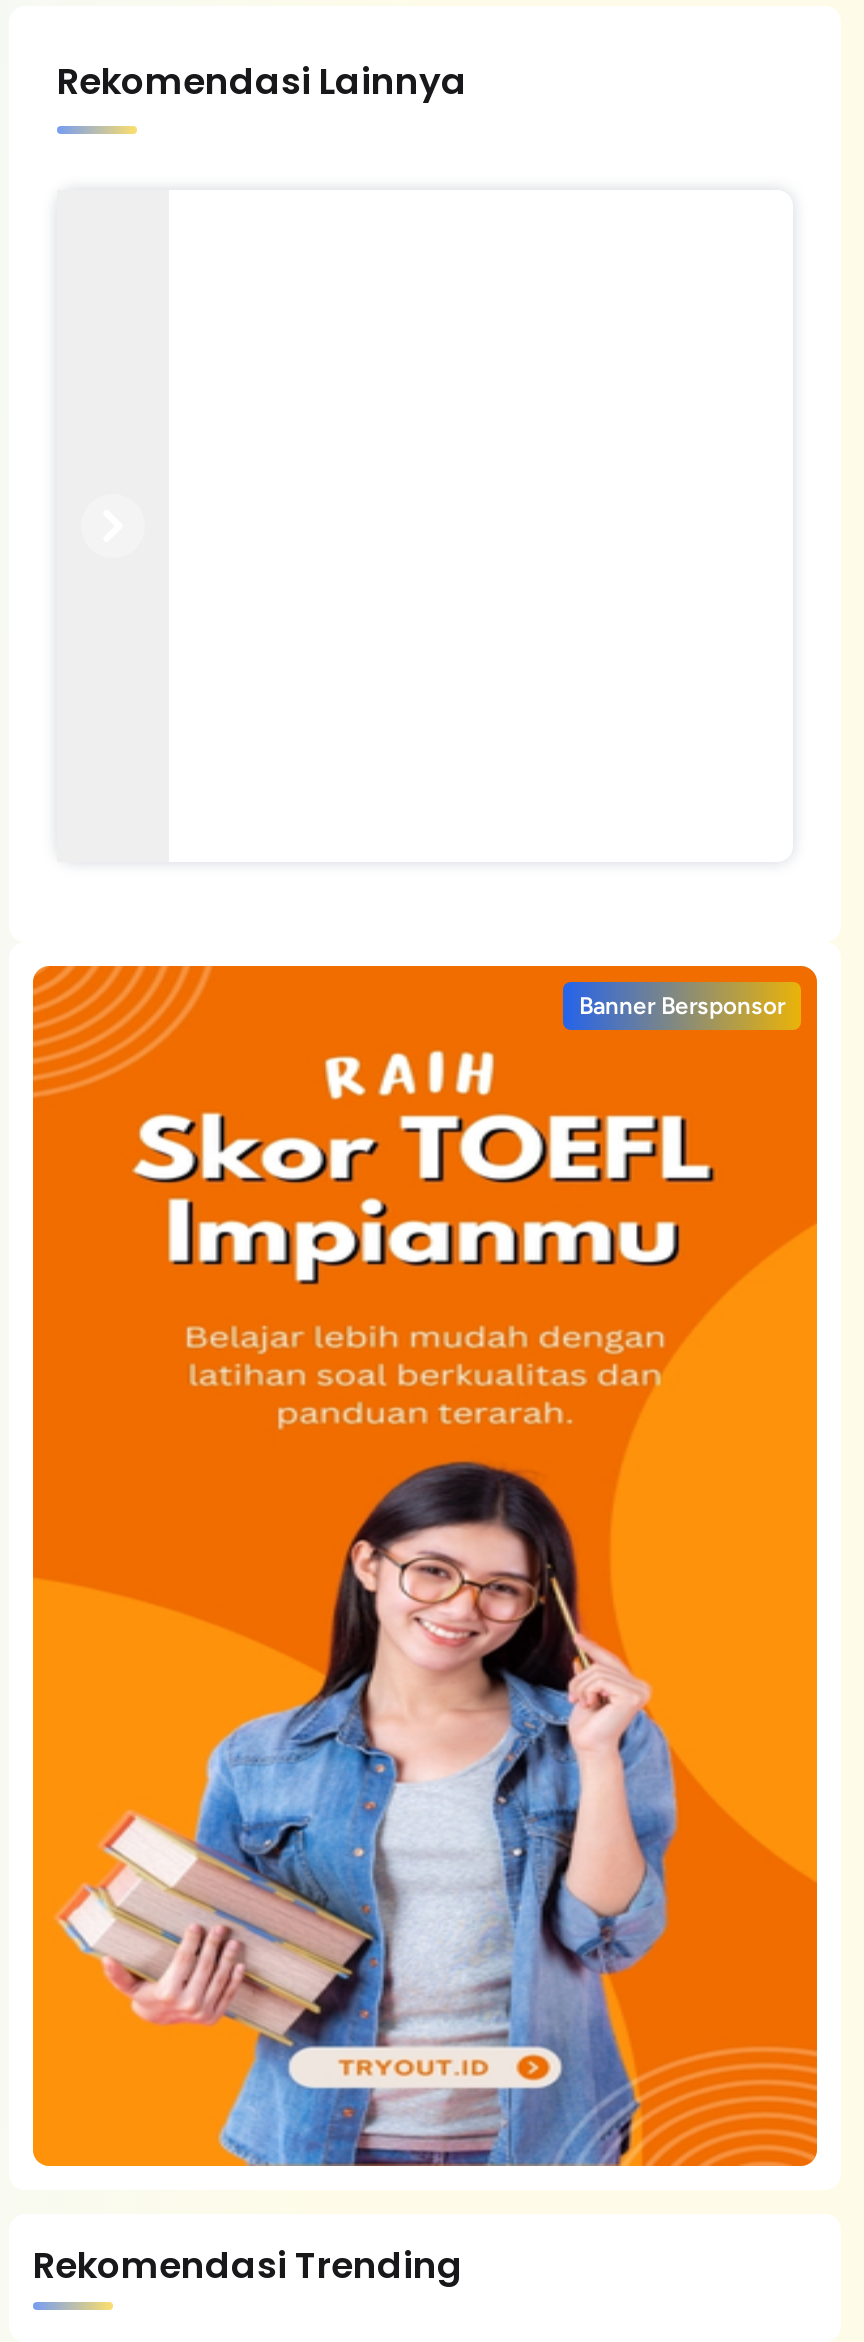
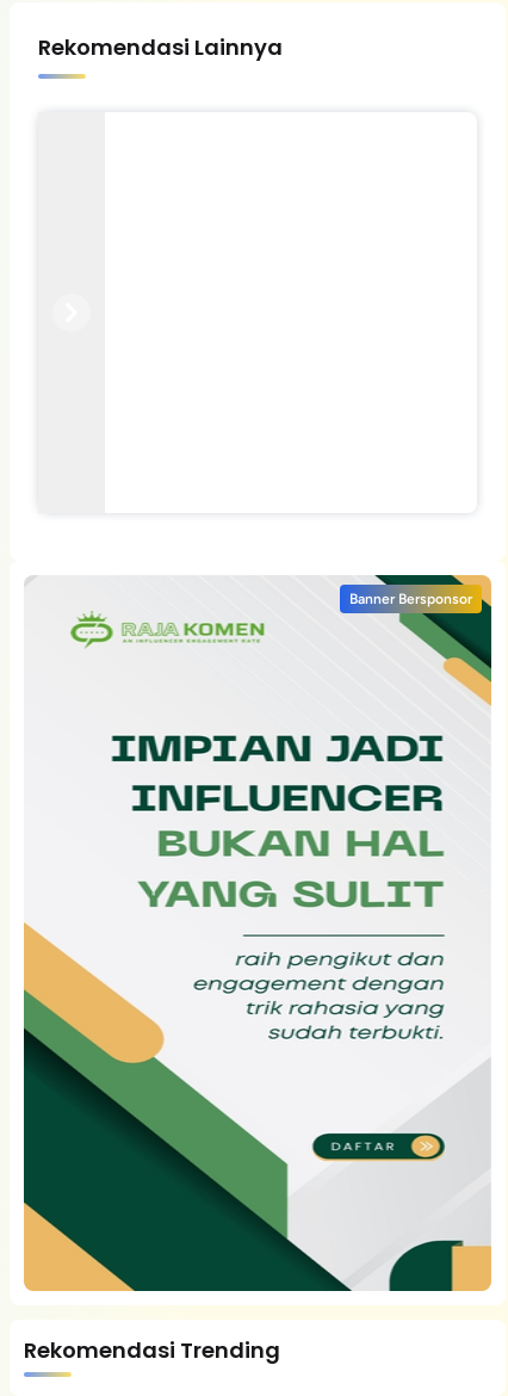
- [image]
+ [image]
